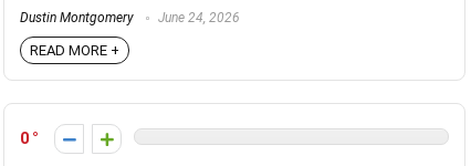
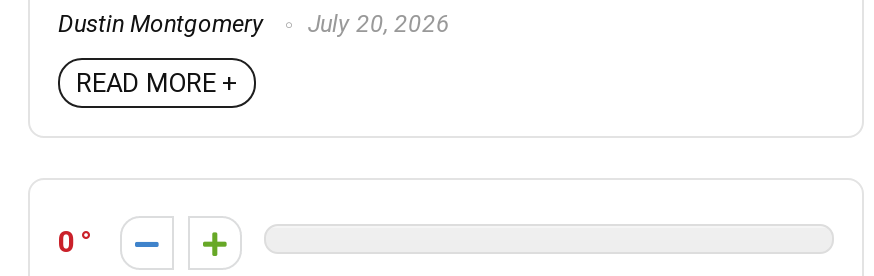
- Dustin Montgomery June 24, 2026
+ Dustin Montgomery July 20, 2026
